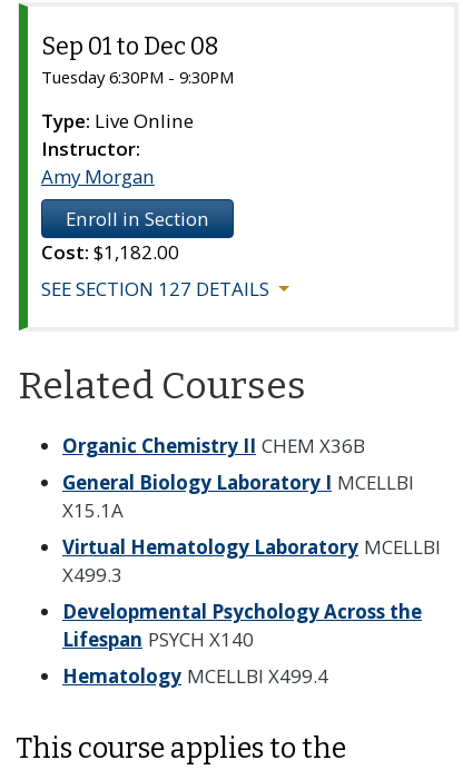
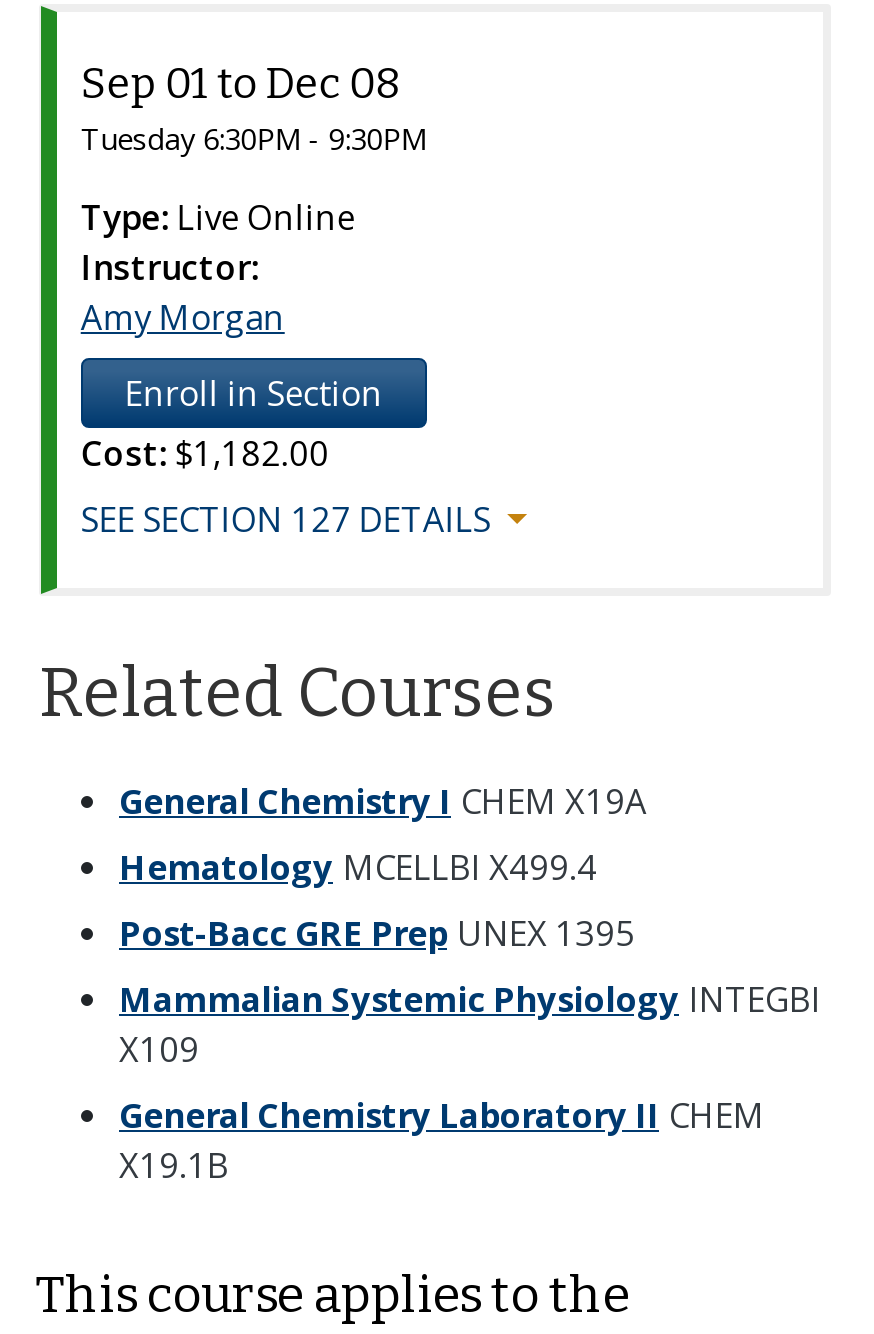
- Organic Chemistry II CHEM X36B
- General Biology Laboratory I MCELLBI
- X15.1A
- Virtual Hematology Laboratory MCELLBI
- X499.3
- Developmental Psychology Across the
- Lifespan PSYCH X140
+ General Chemistry I CHEM X19A

moved up: Hematology MCELLBI X499.4

+ Post-Bacc GRE Prep UNEX 1395
+ Mammalian Systemic Physiology INTEGBI
+ X109
+ General Chemistry Laboratory II CHEM
+ X19.1B
